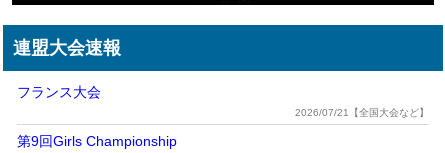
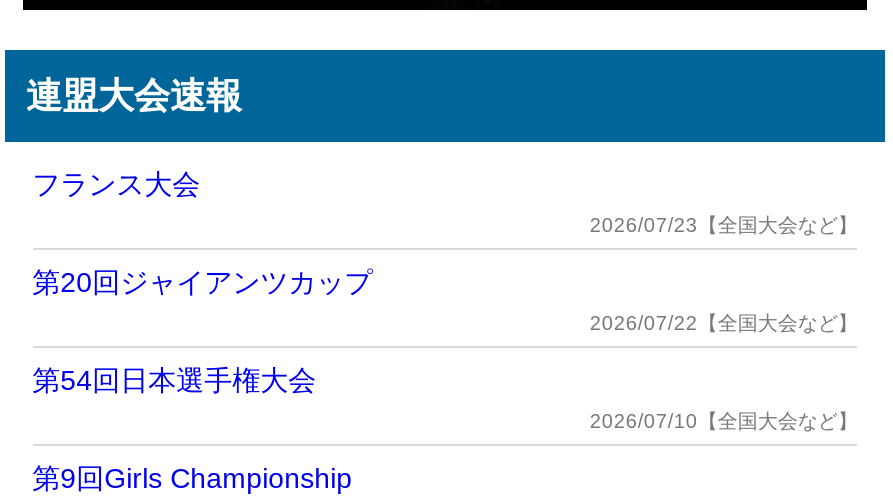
- 2026/07/21【全国大会など】
+ 2026/07/23【全国大会など】
+ 第20回ジャイアンツカップ
+ 2026/07/22【全国大会など】
+ 第54回日本選手権大会
+ 2026/07/10【全国大会など】
